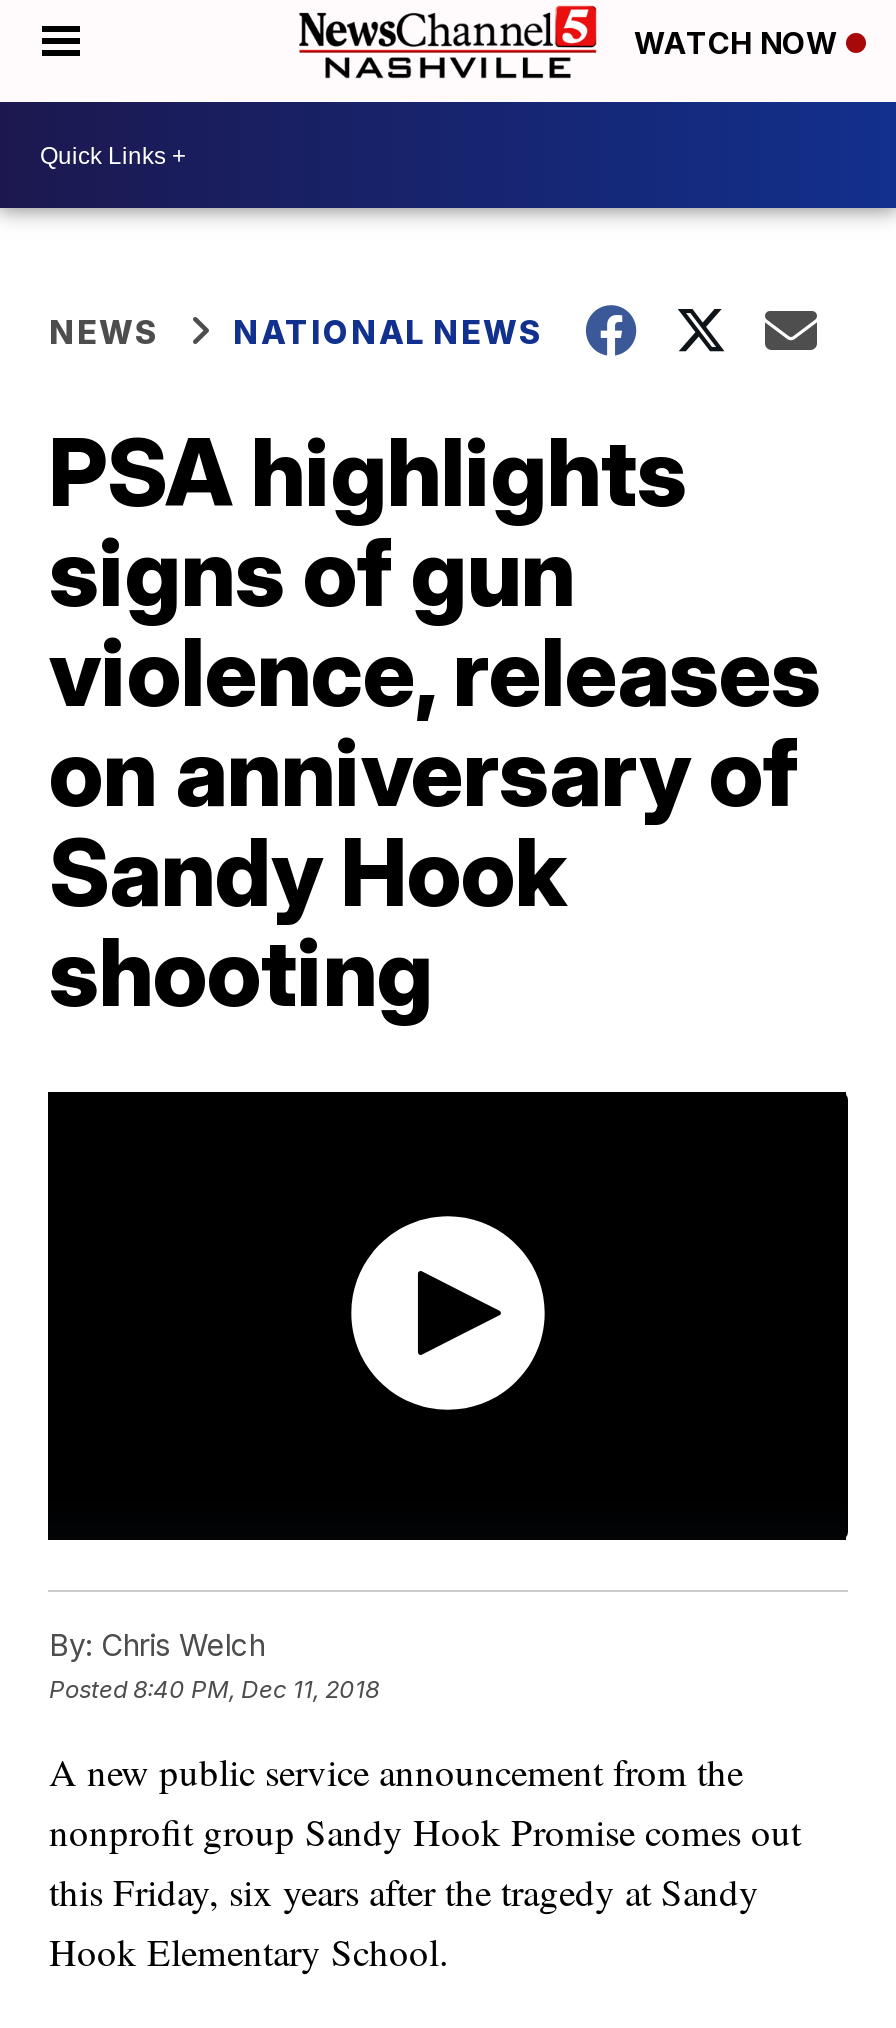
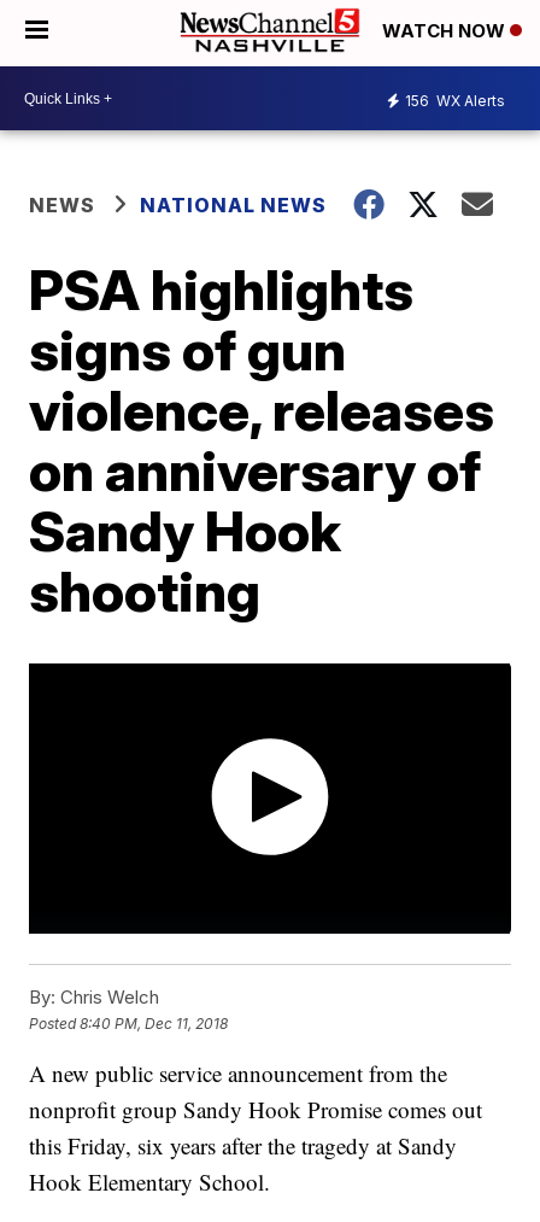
+ 156 WX Alerts
